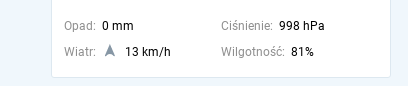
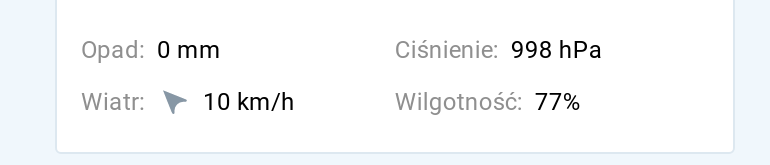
- 13 km/h
+ 10 km/h

- Wilgotność: 81%
+ Wilgotność: 77%
